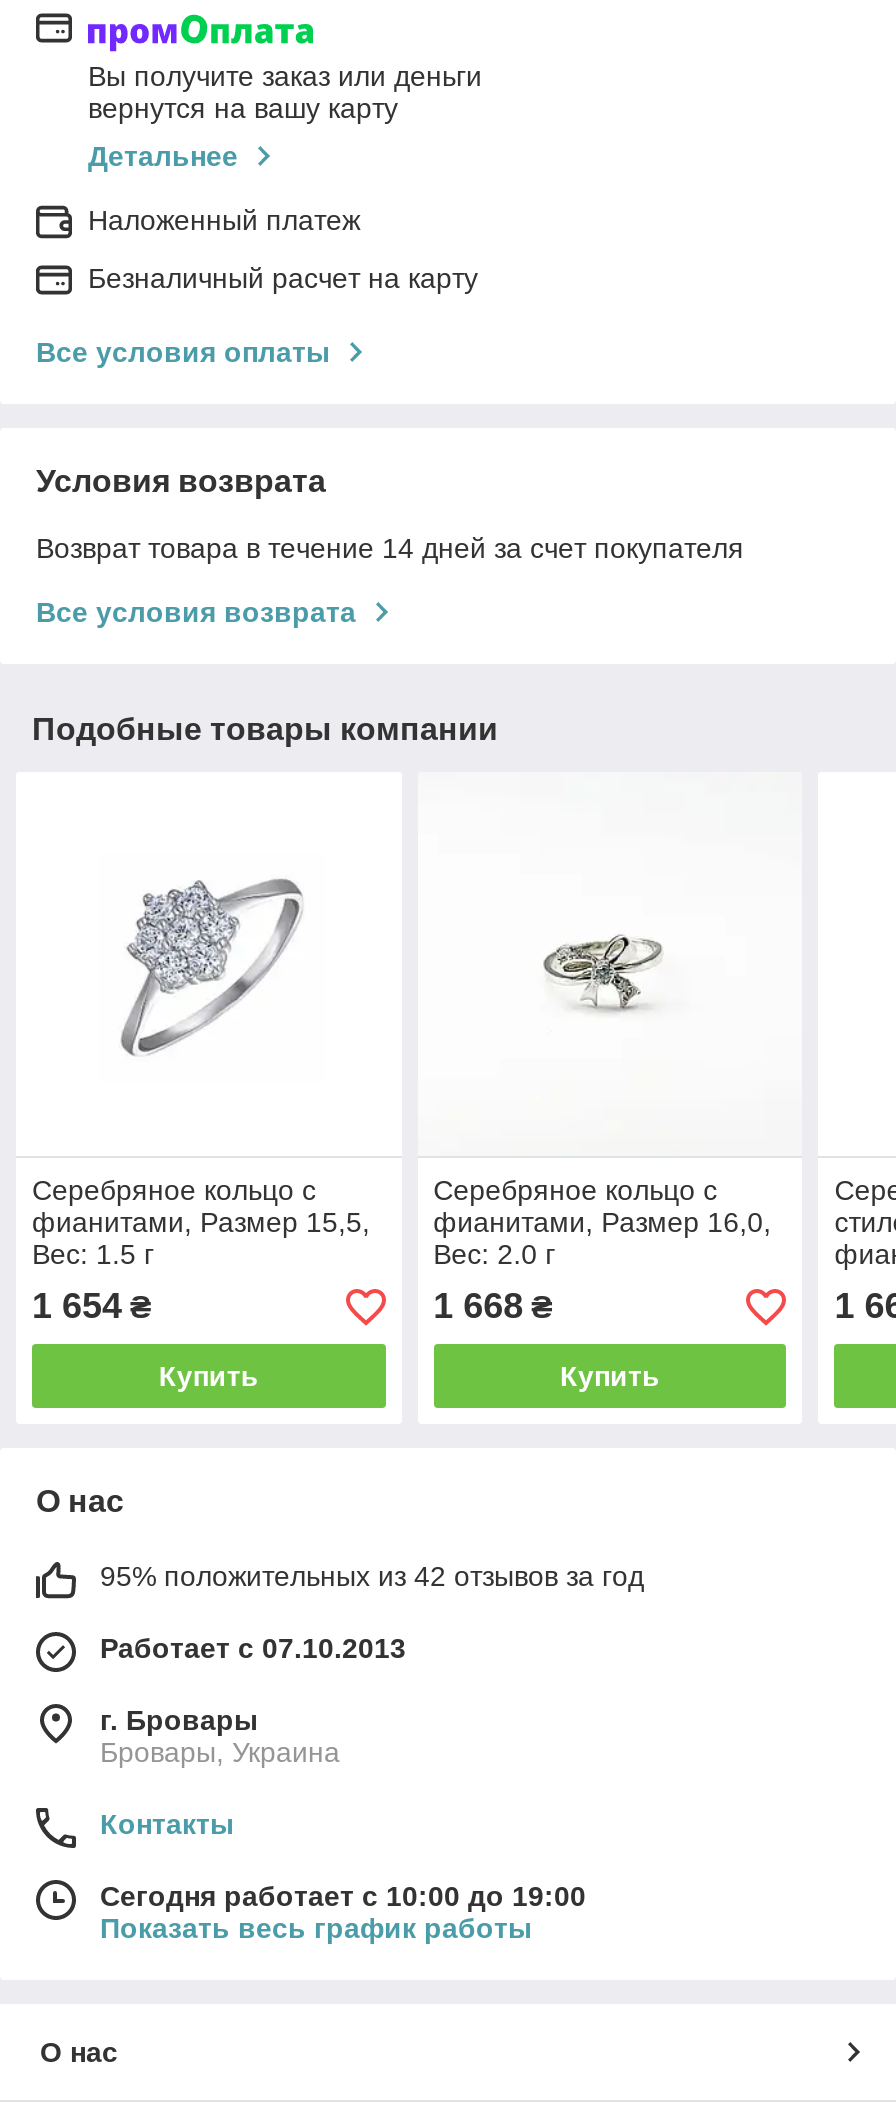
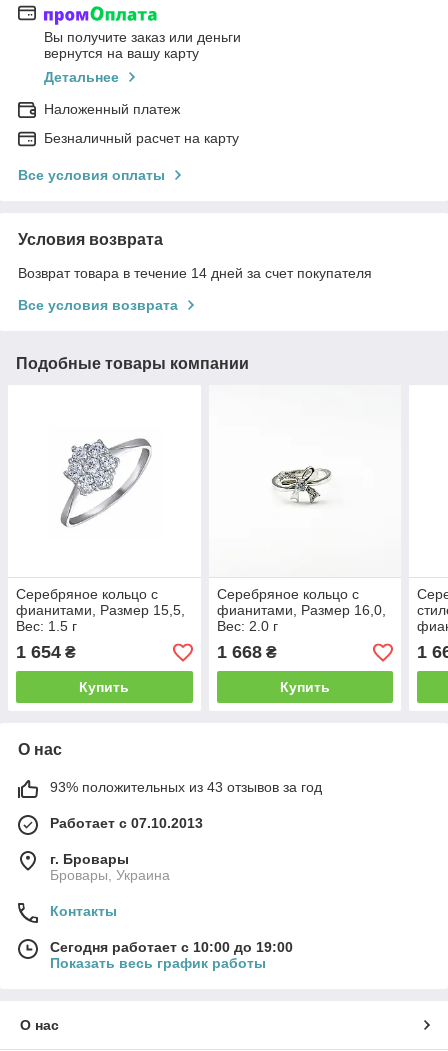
- 95% положительных из 42 отзывов за год
+ 93% положительных из 43 отзывов за год
